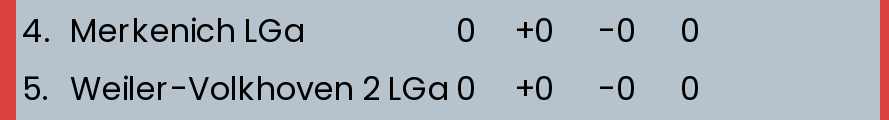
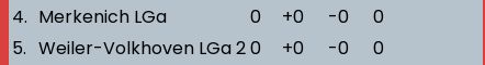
- 5. Weiler-Volkhoven 2 LGa 0
+ 5. Weiler-Volkhoven LGa 2 0
